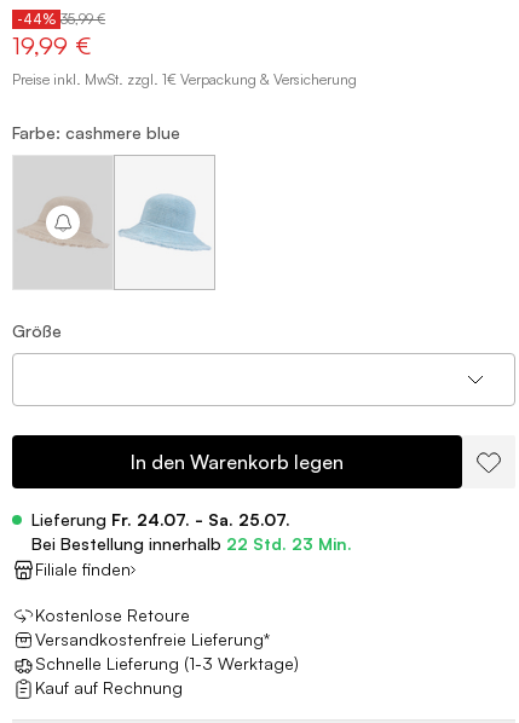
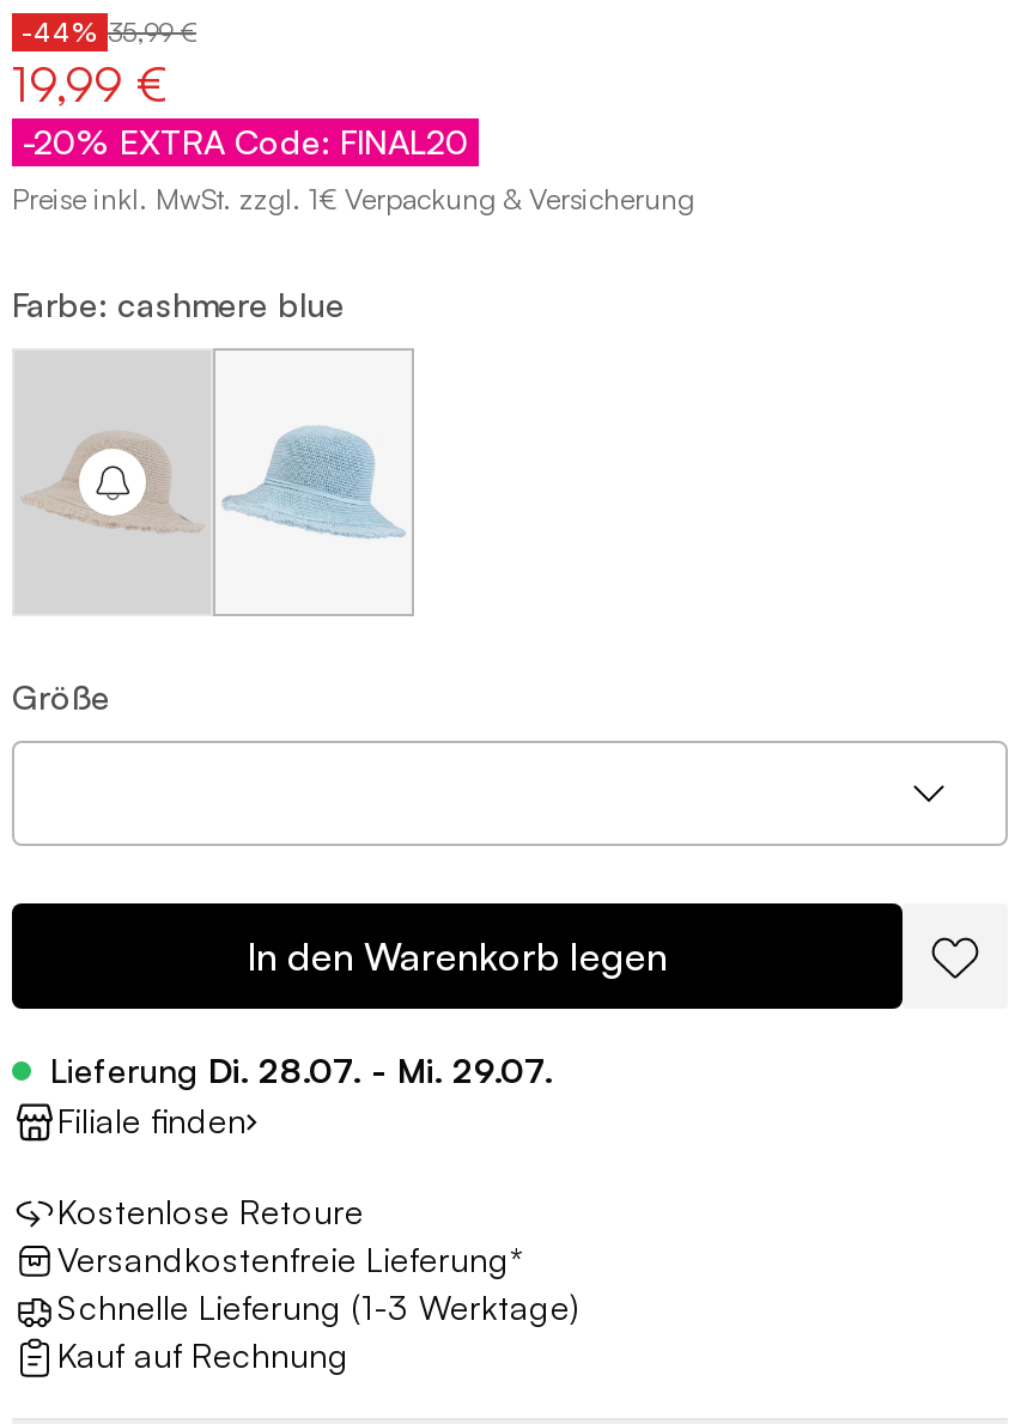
+ -20% EXTRA Code: FINAL20

moved down: [image] | Preise inkl. MwSt. zzgl. 1€ Verpackung & Versicherung | Farbe: cashmere blue | Größe | In den Warenkorb legen

- Lieferung Fr. 24.07. - Sa. 25.07.
- Bei Bestellung innerhalb 22 Std. 23 Min.
+ Lieferung Di. 28.07. - Mi. 29.07.
